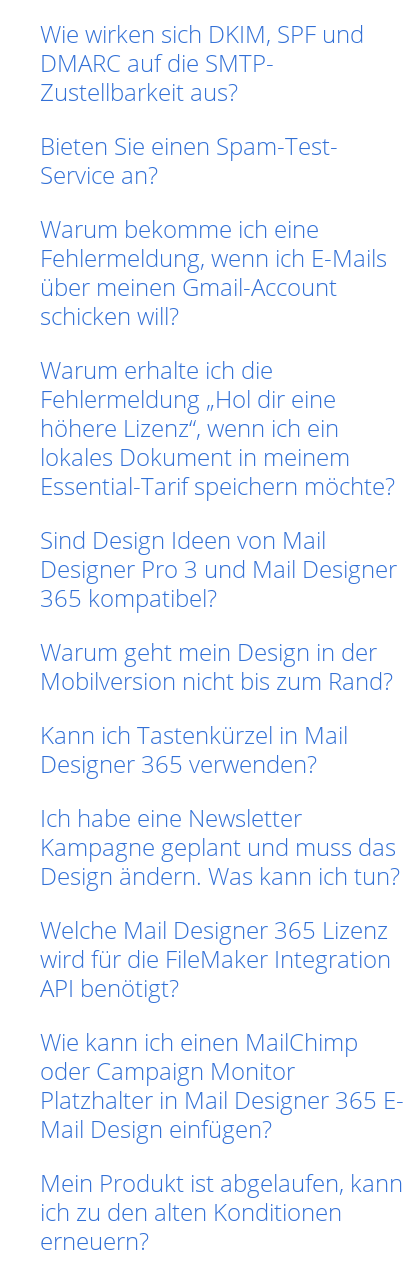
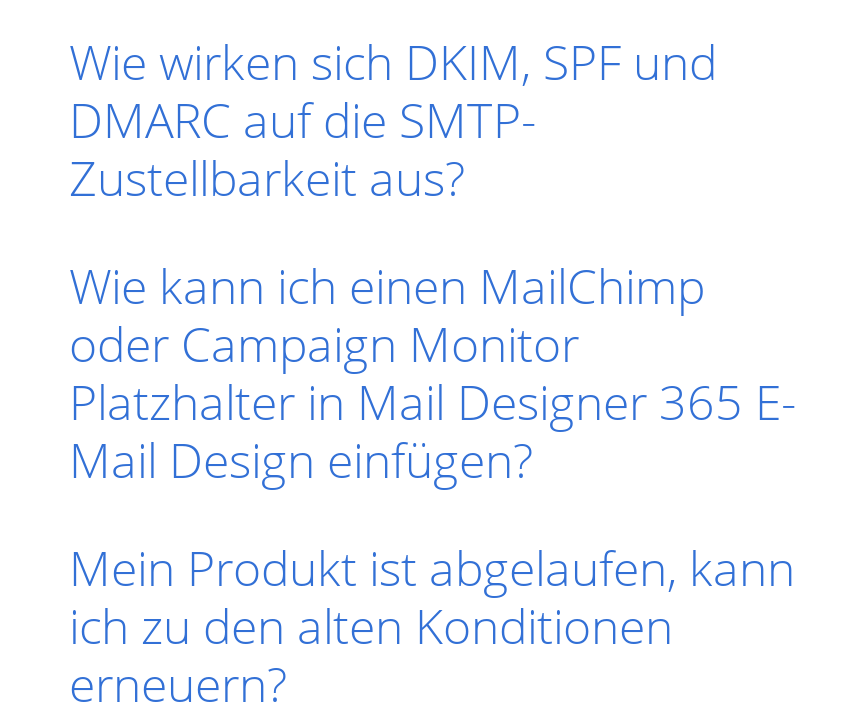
- Bieten Sie einen Spam-Test-
- Service an?
- Warum bekomme ich eine
- Fehlermeldung, wenn ich E-Mails
- über meinen Gmail-Account
- schicken will?
- Warum erhalte ich die
- Fehlermeldung „Hol dir eine
- höhere Lizenz“, wenn ich ein
- lokales Dokument in meinem
- Essential-Tarif speichern möchte?
- Sind Design Ideen von Mail
- Designer Pro 3 und Mail Designer
- 365 kompatibel?
- Warum geht mein Design in der
- Mobilversion nicht bis zum Rand?
- Kann ich Tastenkürzel in Mail
- Designer 365 verwenden?
- Ich habe eine Newsletter
- Kampagne geplant und muss das
- Design ändern. Was kann ich tun?
- Welche Mail Designer 365 Lizenz
- wird für die FileMaker Integration
- API benötigt?
